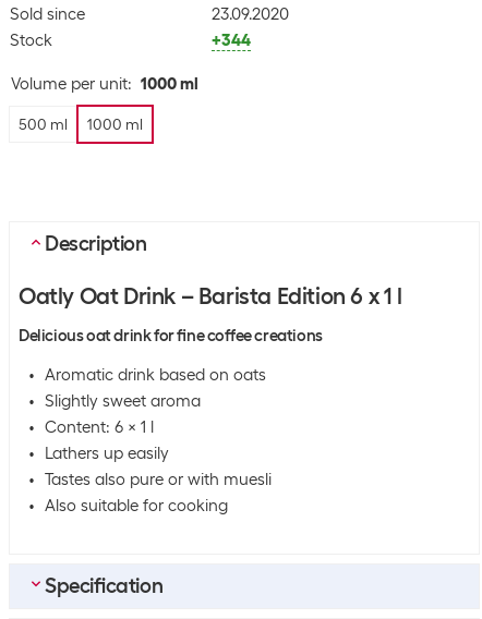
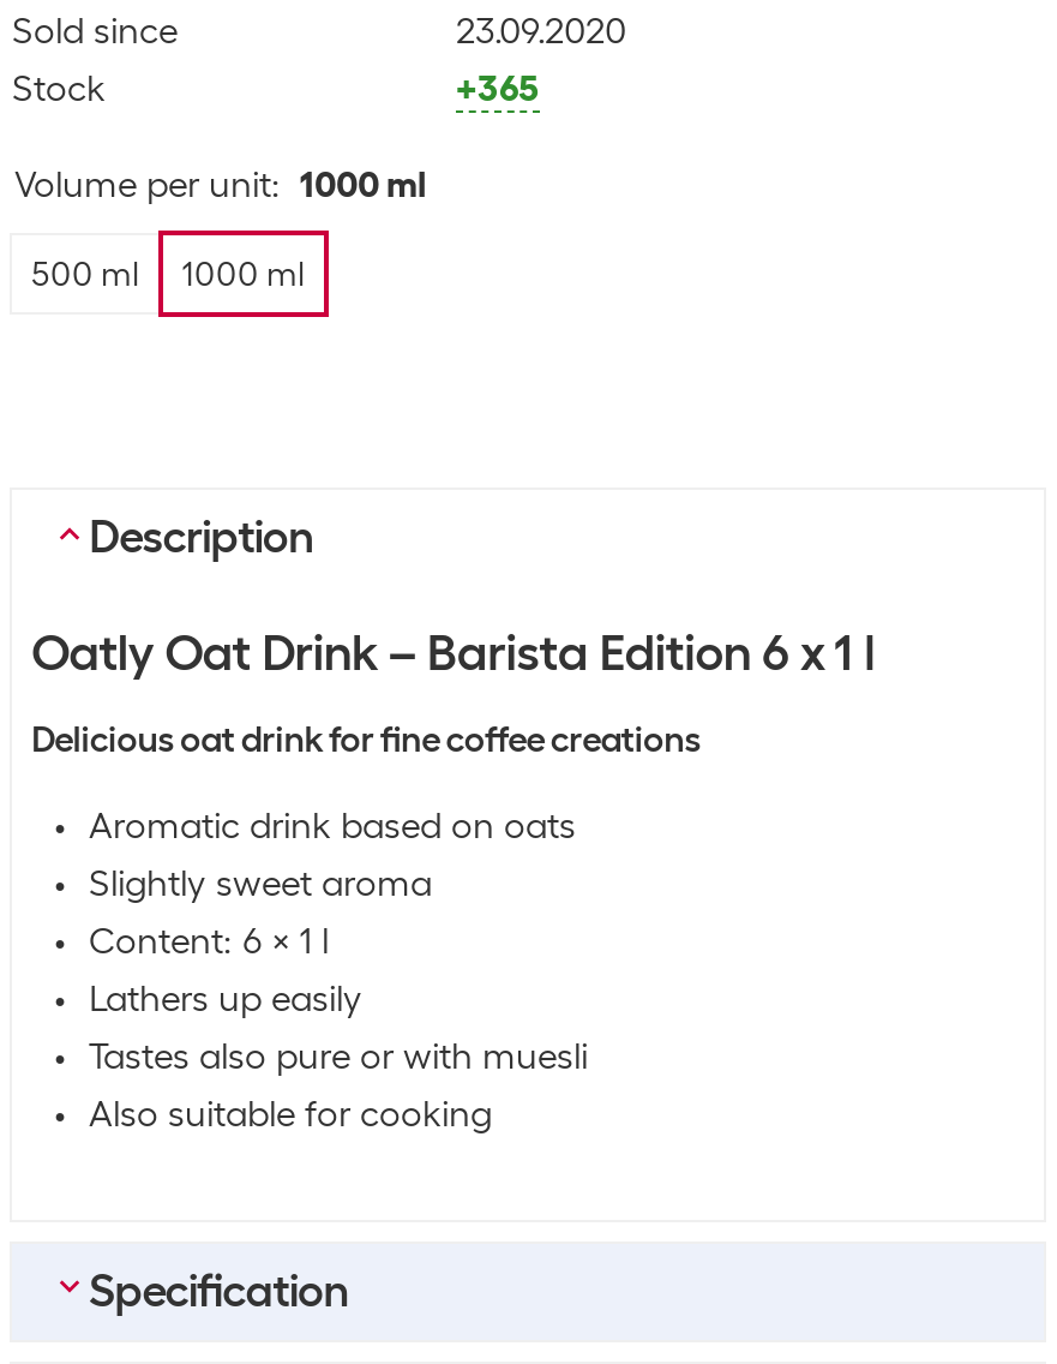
- +344
+ +365
